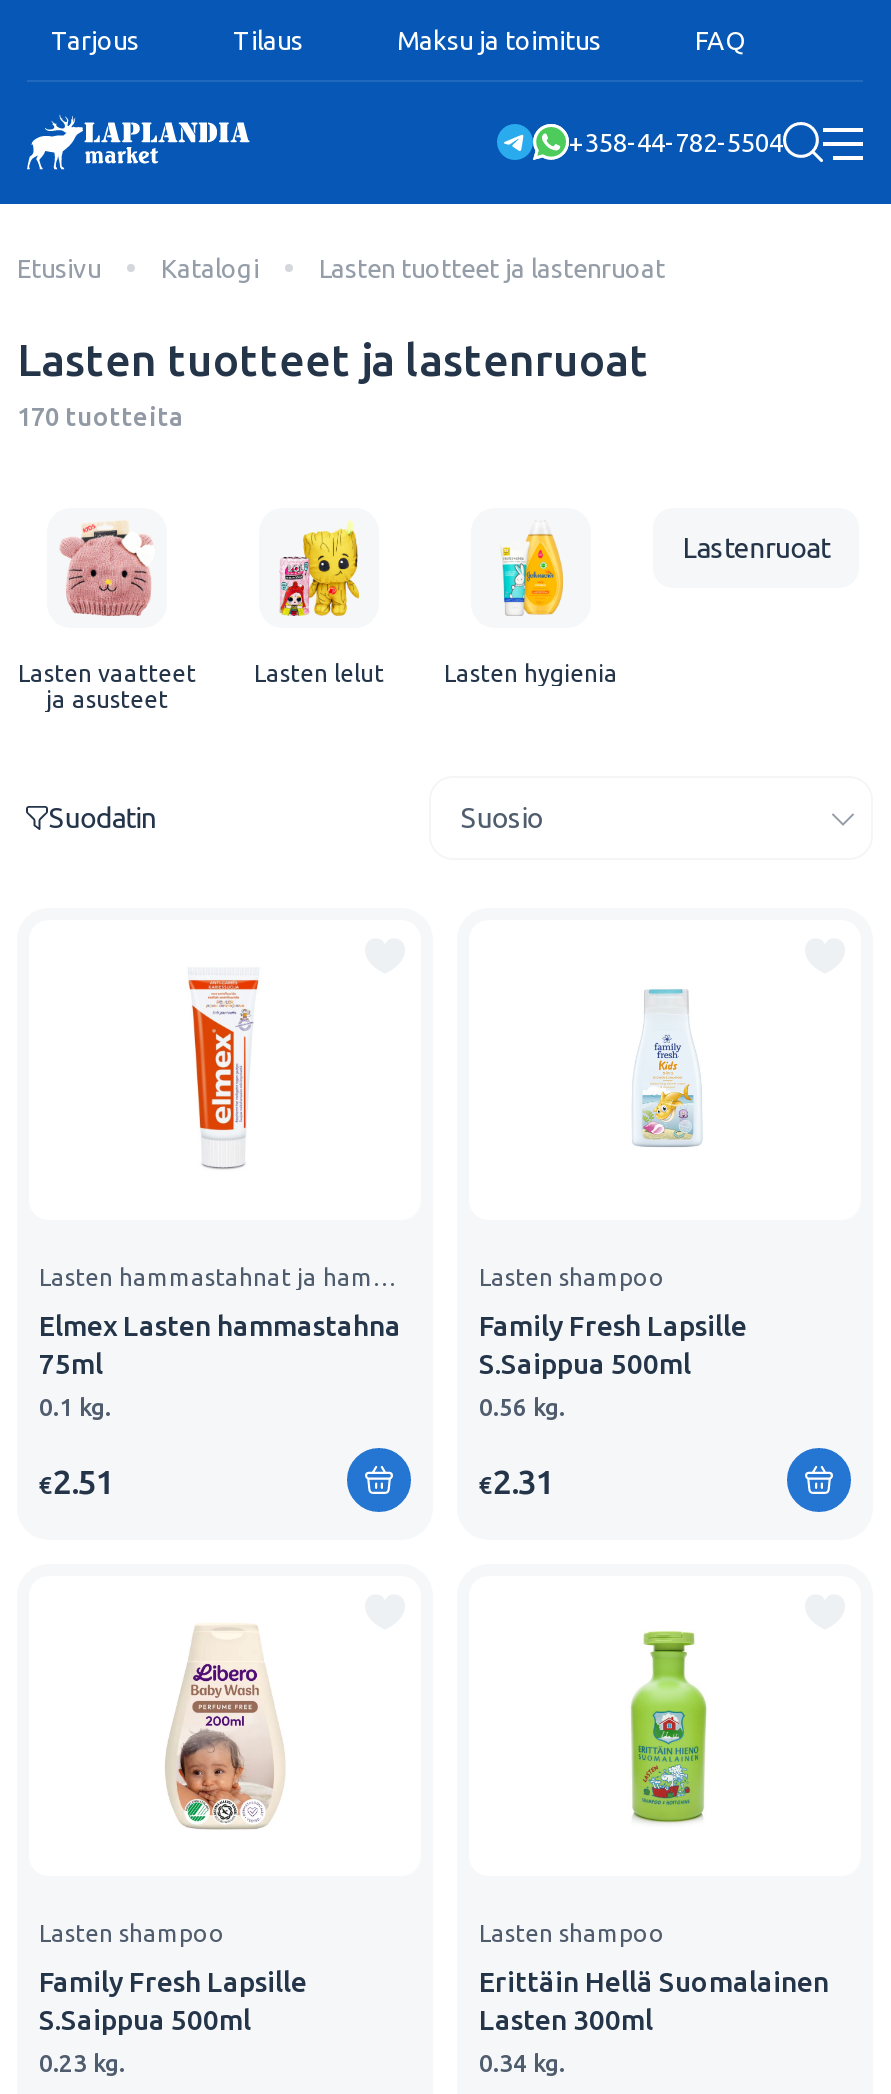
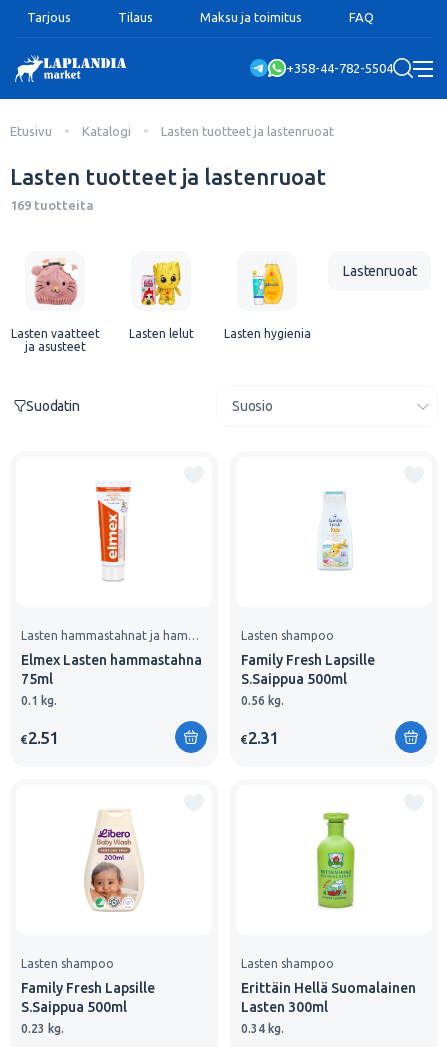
- 170 tuotteita
+ 169 tuotteita
